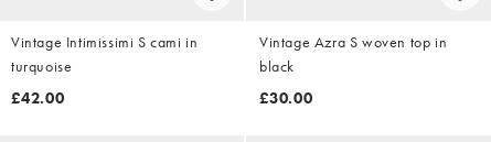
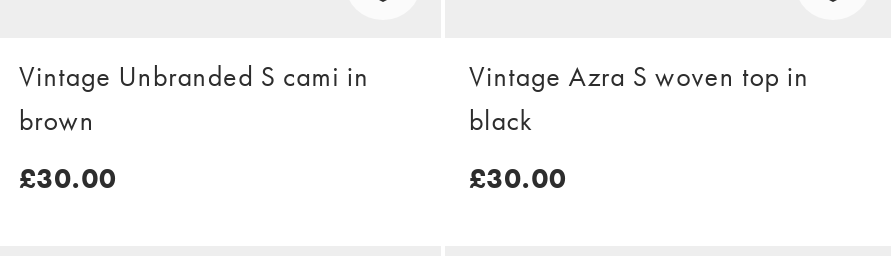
- Vintage Intimissimi S cami in
- turquoise
+ Vintage Unbranded S cami in
+ brown

- £42.00
+ £30.00
